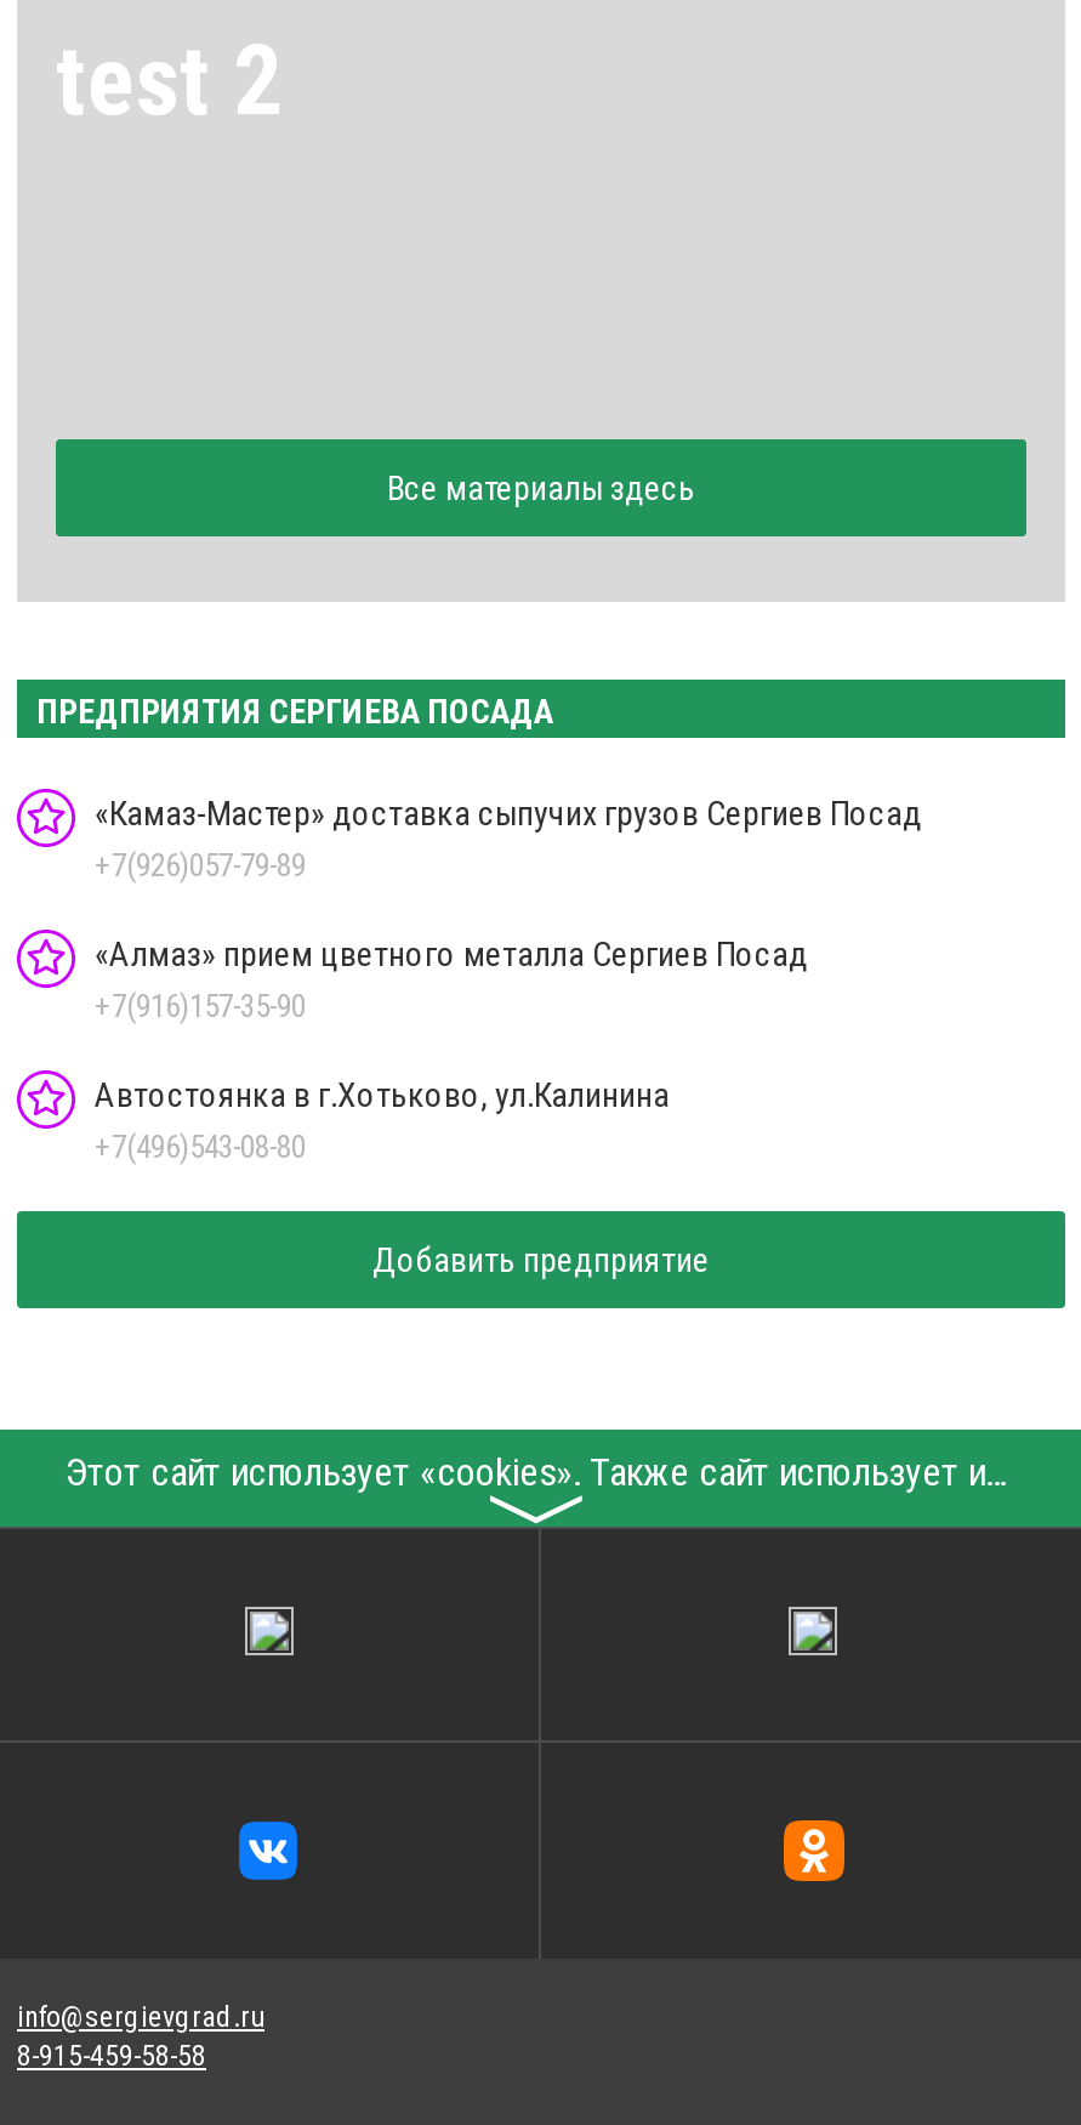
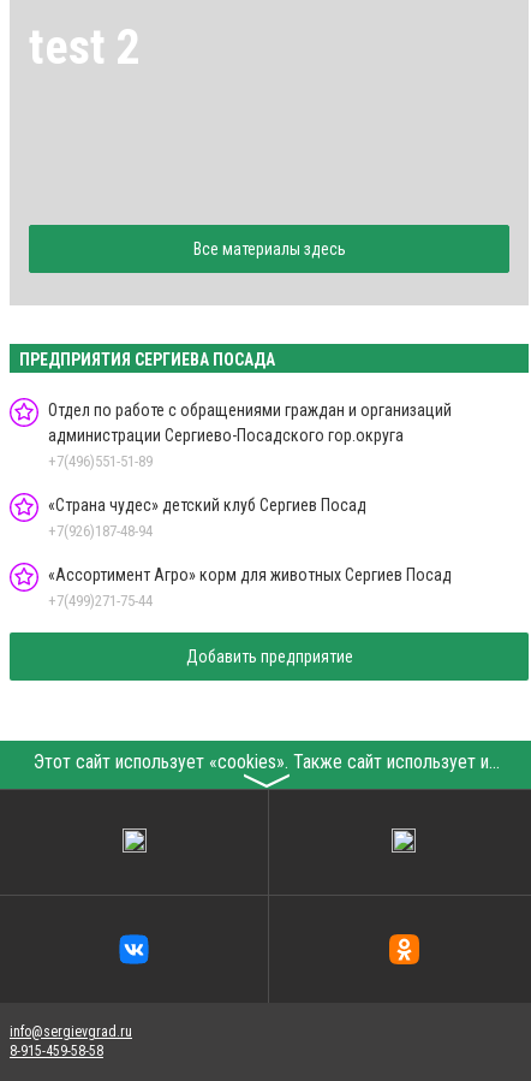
- «Камаз-Мастер» доставка сыпучих грузов Сергиев Посад
- +7(926)057-79-89
+ Отдел по работе с обращениями граждан и организаций
+ администрации Сергиево-Посадского гор.округа
+ +7(496)551-51-89

- «Алмаз» прием цветного металла Сергиев Посад
- +7(916)157-35-90
+ «Страна чудес» детский клуб Сергиев Посад
+ +7(926)187-48-94

- Автостоянка в г.Хотьково, ул.Калинина
- +7(496)543-08-80
+ «Ассортимент Агро» корм для животных Сергиев Посад
+ +7(499)271-75-44
